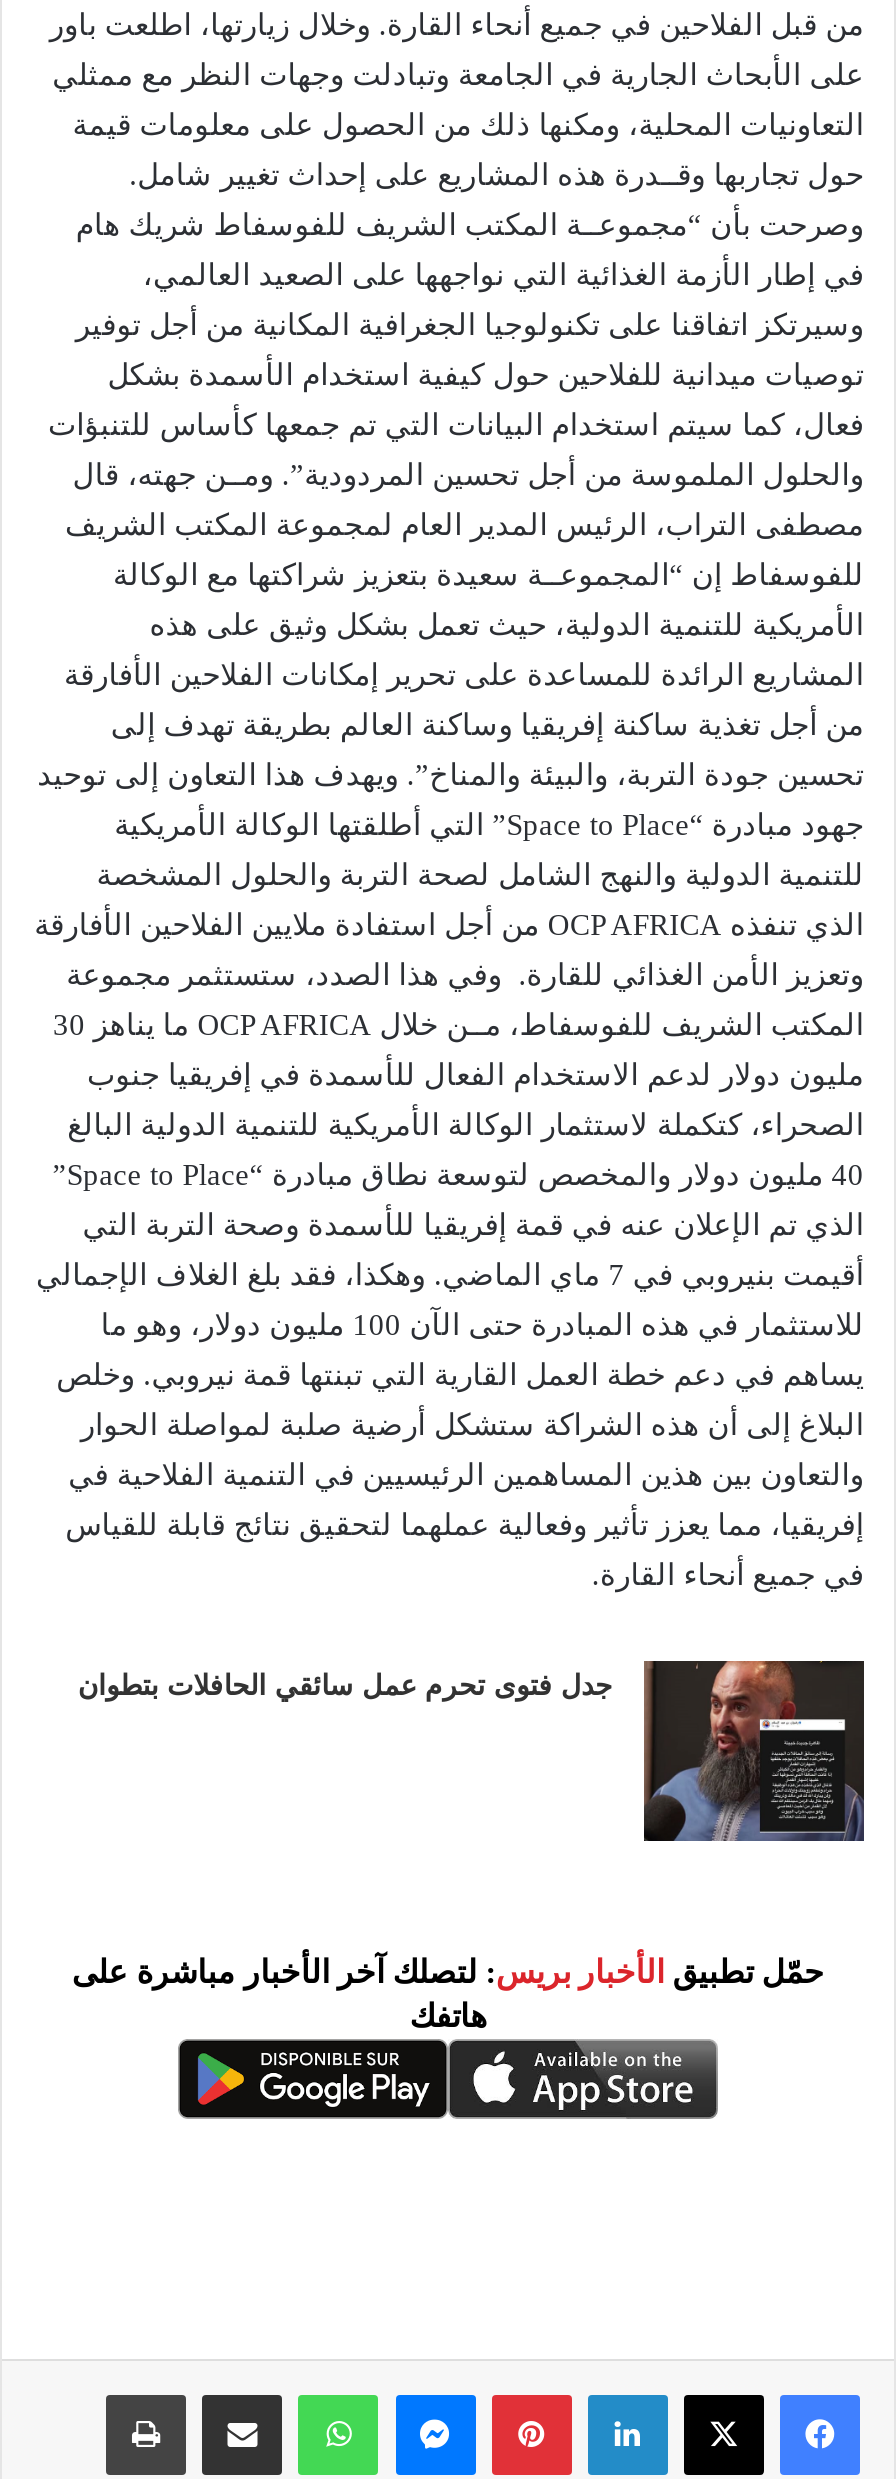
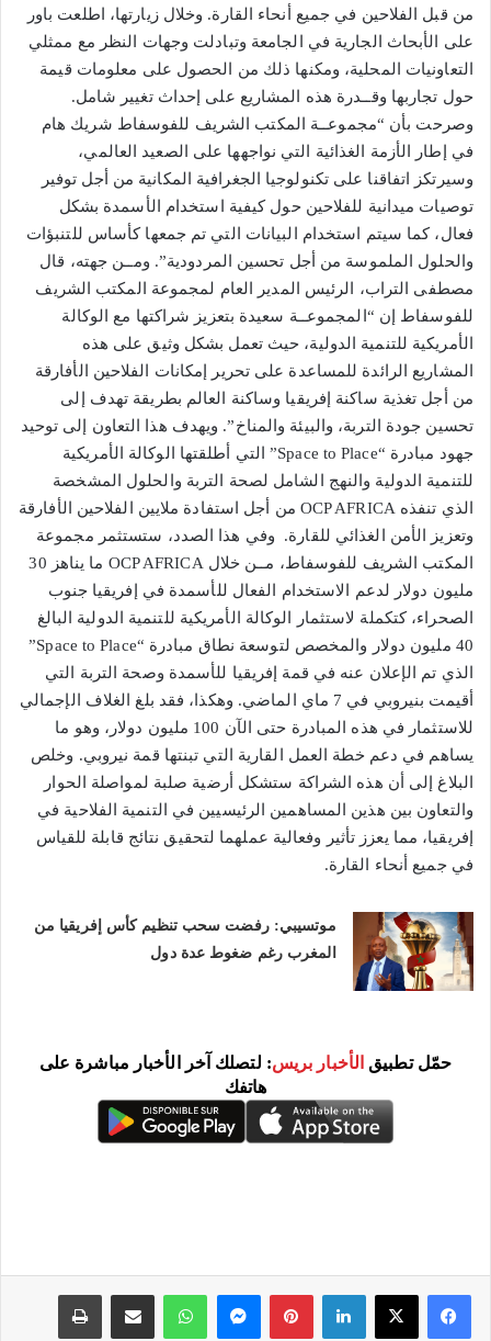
- [image]
- جدل فتوى تحرم عمل سائقي الحافلات بتطوان
+ [image]
+ موتسيبي: رفضت سحب تنظيم كأس إفريقيا من
+ المغرب رغم ضغوط عدة دول
